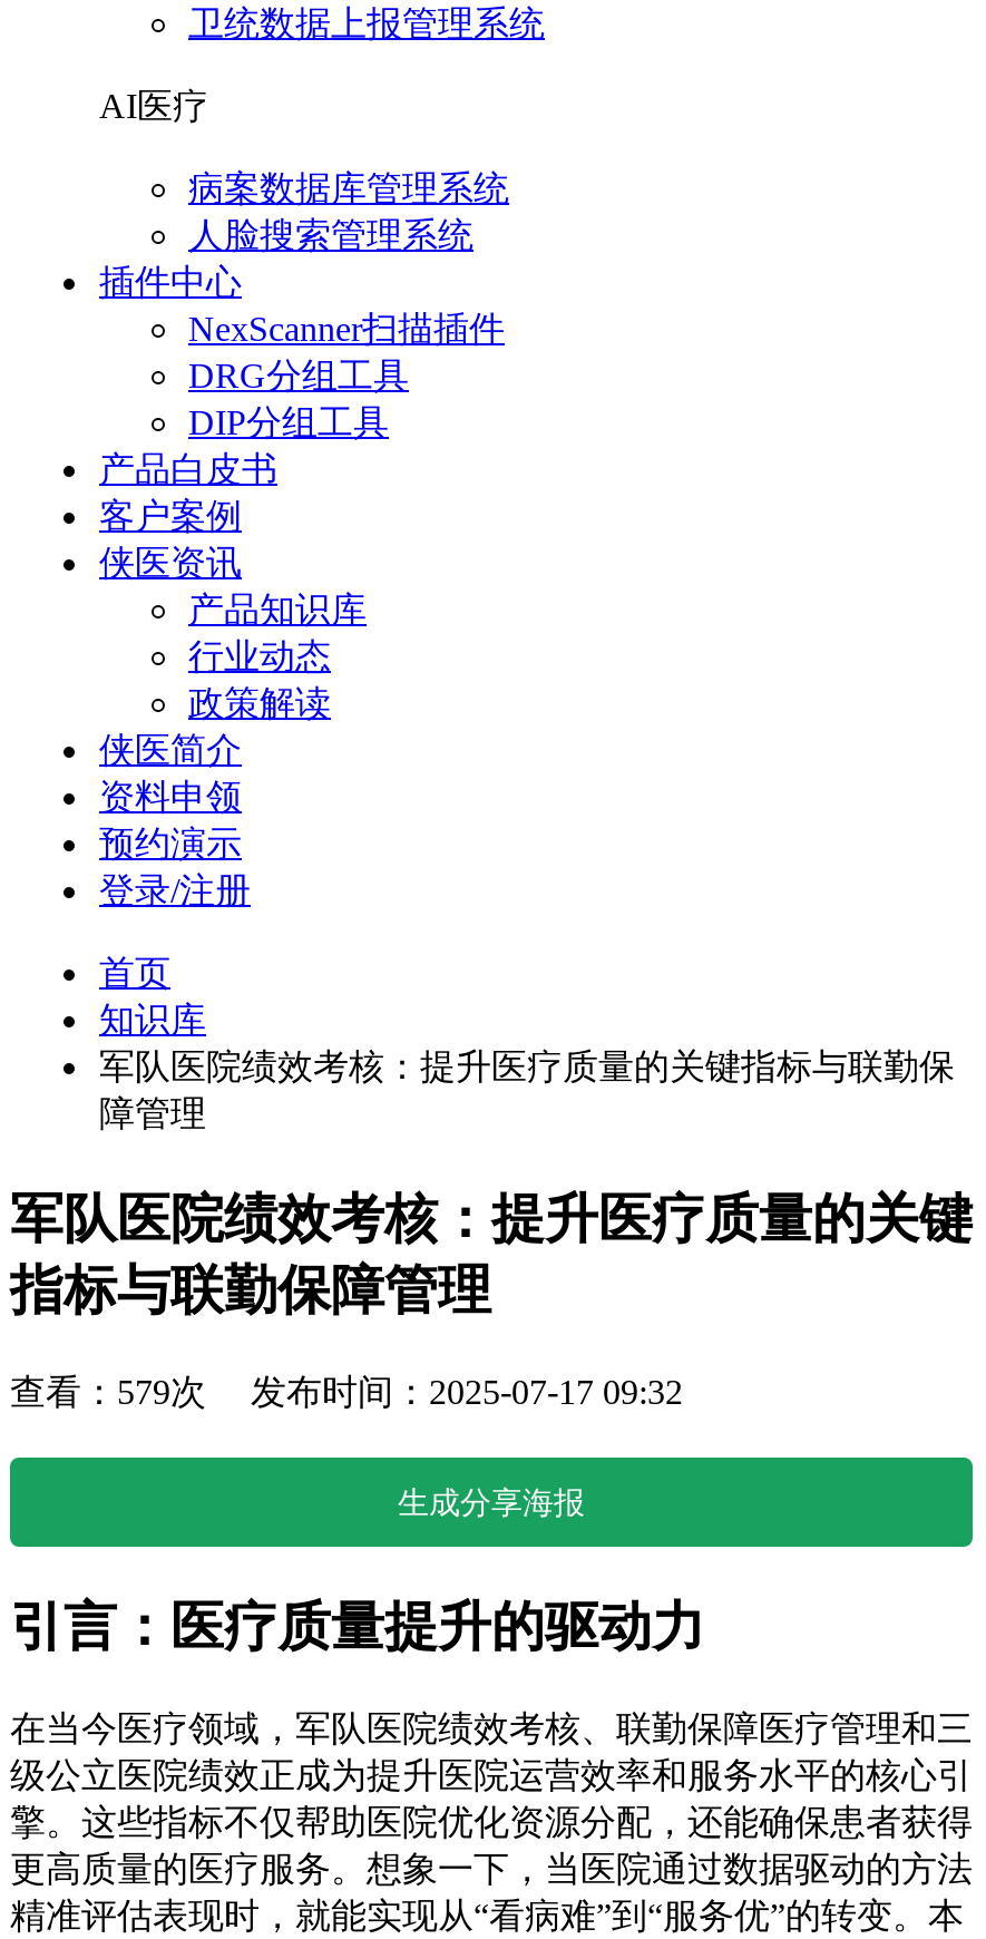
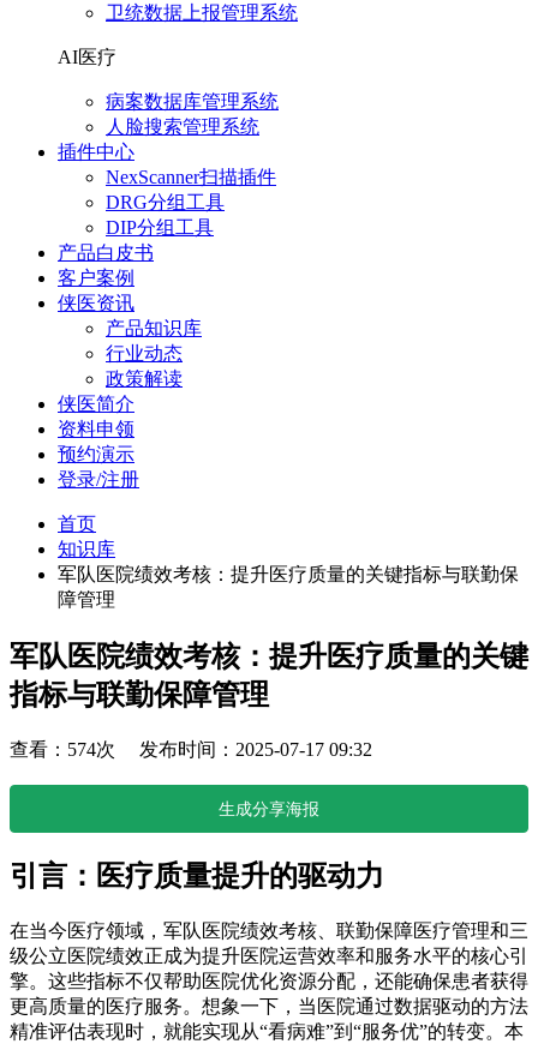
- 查看：579次 发布时间：2025-07-17 09:32
+ 查看：574次 发布时间：2025-07-17 09:32
